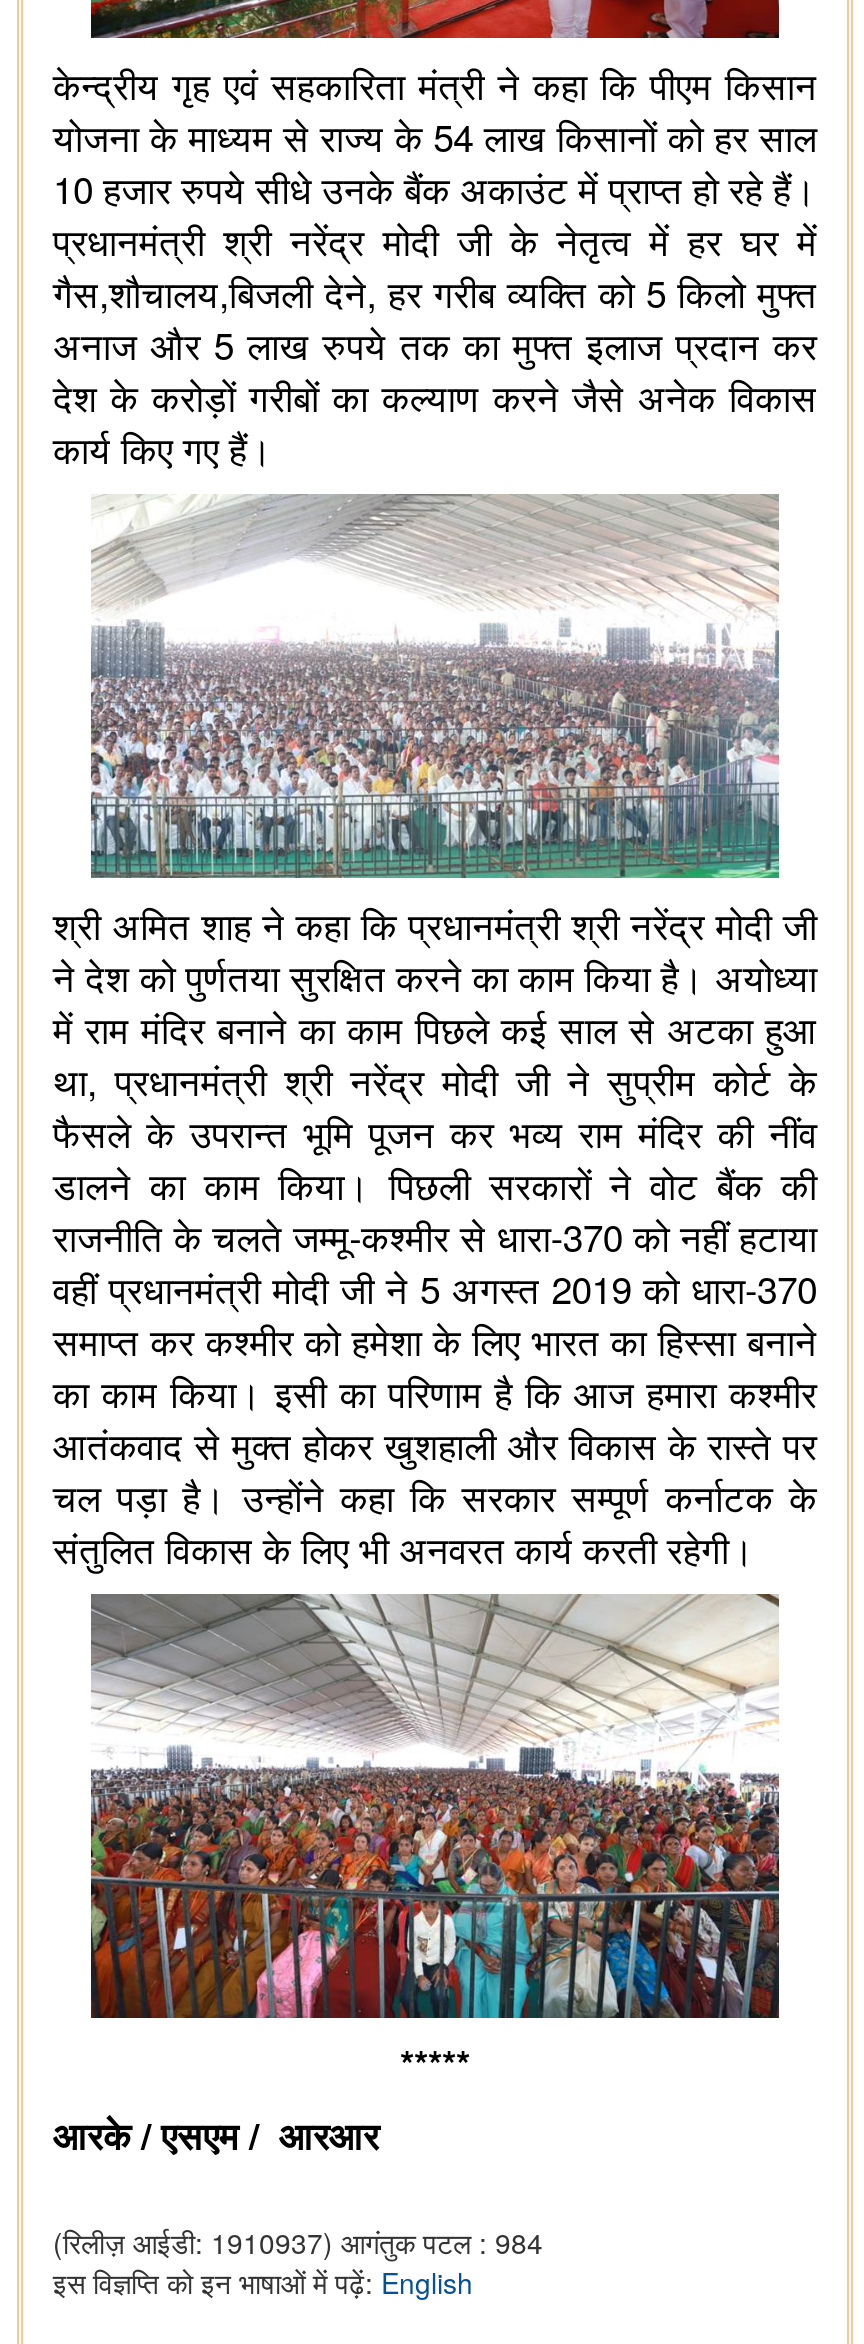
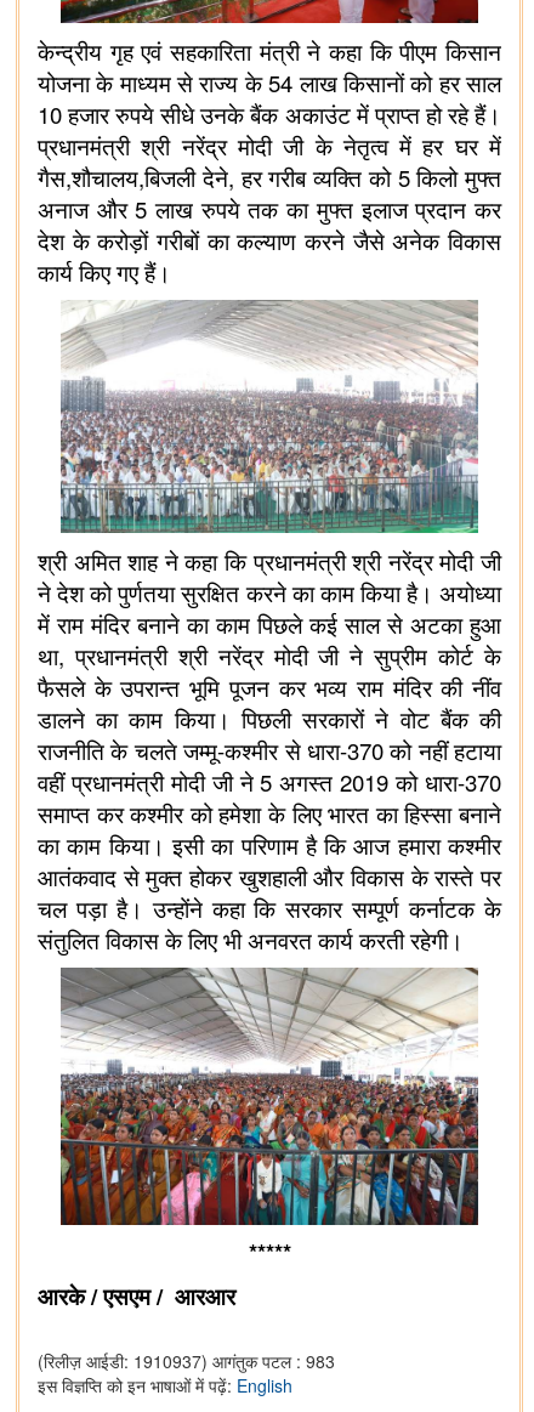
- (रिलीज़ आईडी: 1910937) आगंतुक पटल : 984
+ (रिलीज़ आईडी: 1910937) आगंतुक पटल : 983
